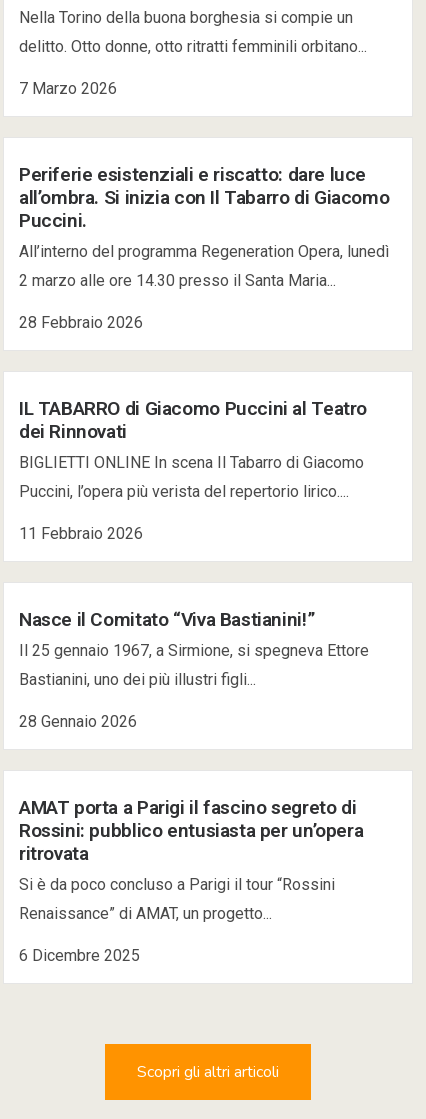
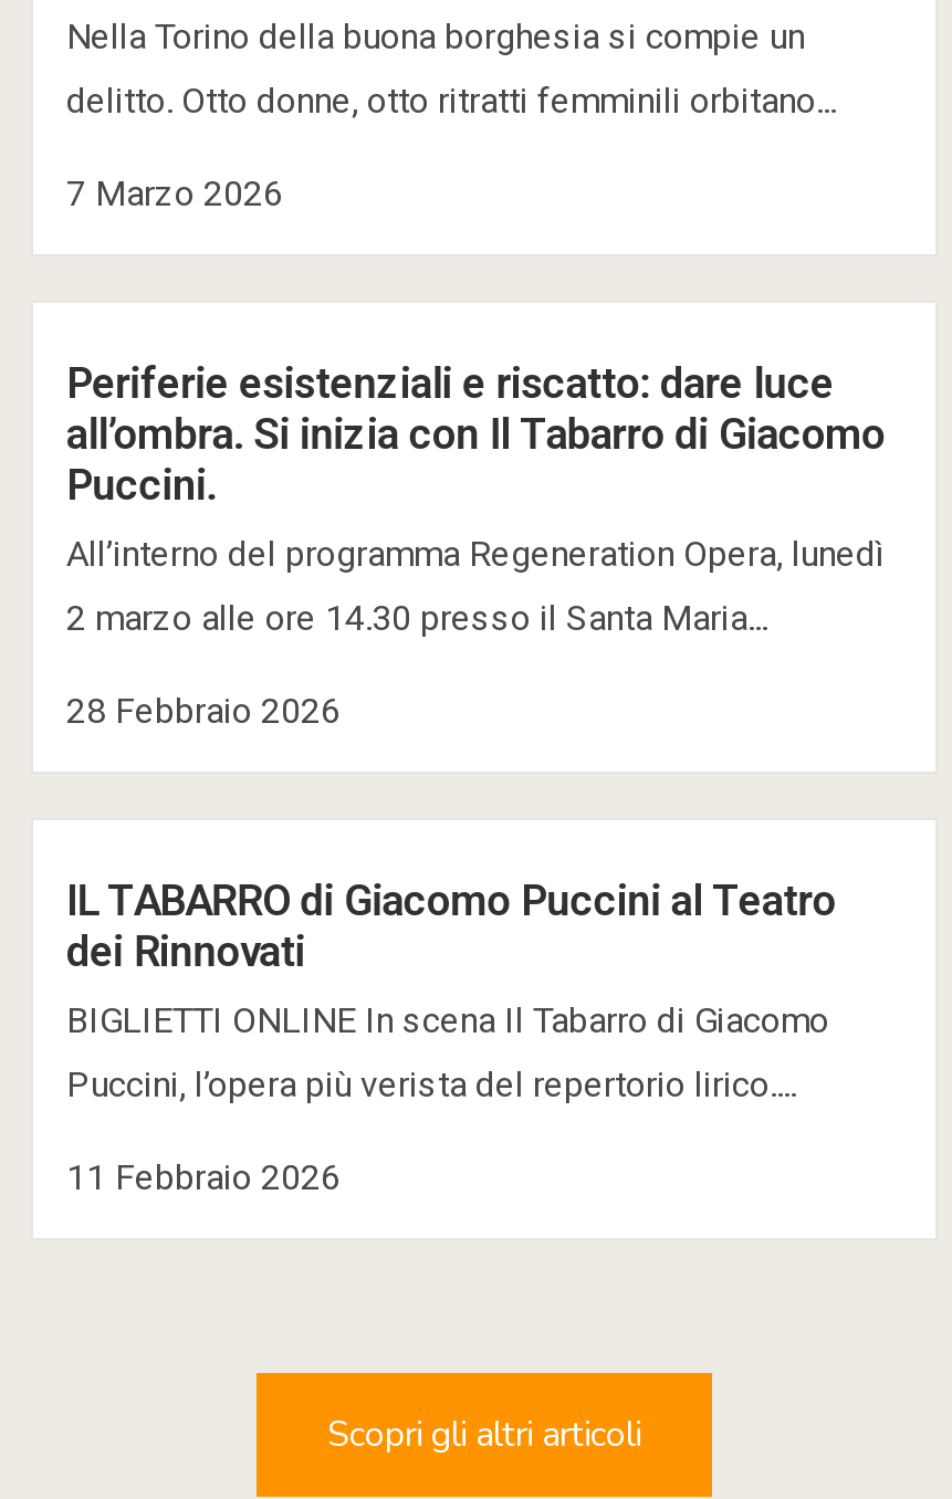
- Nasce il Comitato “Viva Bastianini!”
- Il 25 gennaio 1967, a Sirmione, si spegneva Ettore
- Bastianini, uno dei più illustri figli...
- 28 Gennaio 2026

- AMAT porta a Parigi il fascino segreto di
- Rossini: pubblico entusiasta per un’opera
- ritrovata
- Si è da poco concluso a Parigi il tour “Rossini
- Renaissance” di AMAT, un progetto...
- 6 Dicembre 2025
